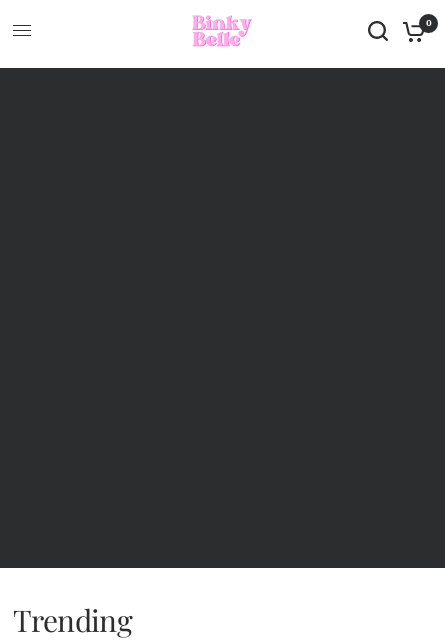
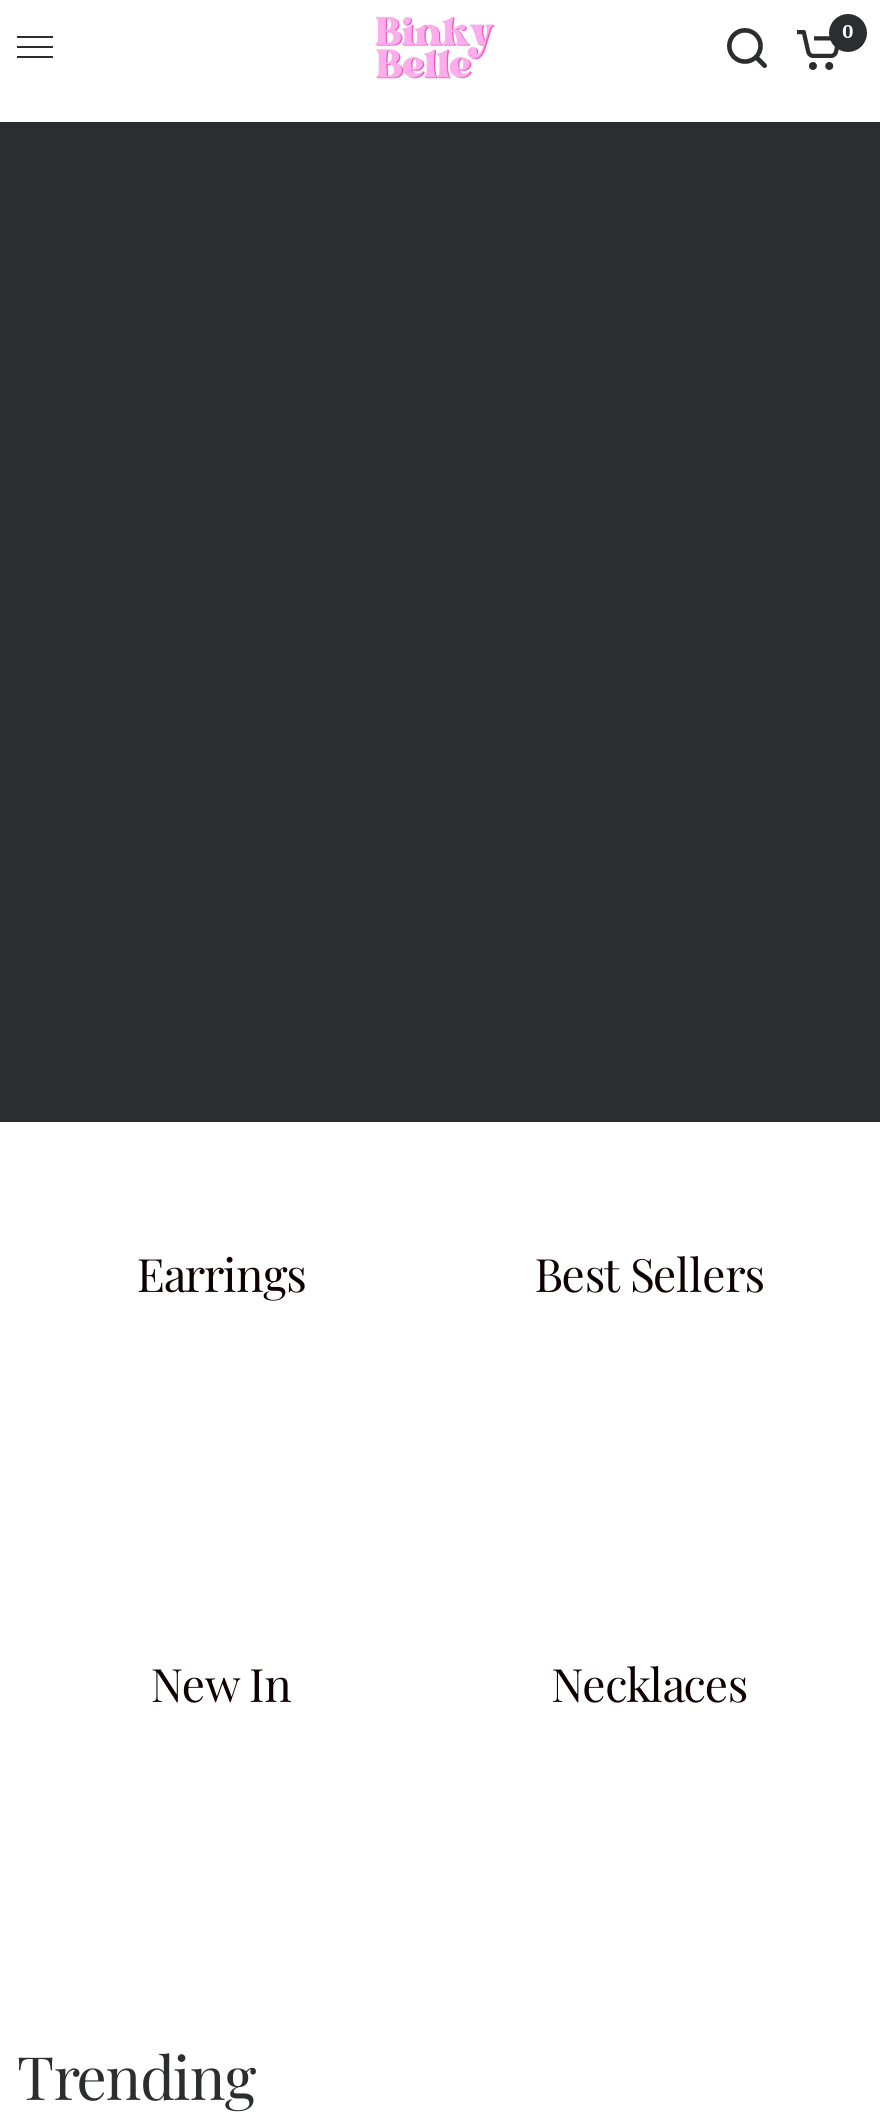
+ Earrings
+ Best Sellers

+ New In
+ Necklaces
